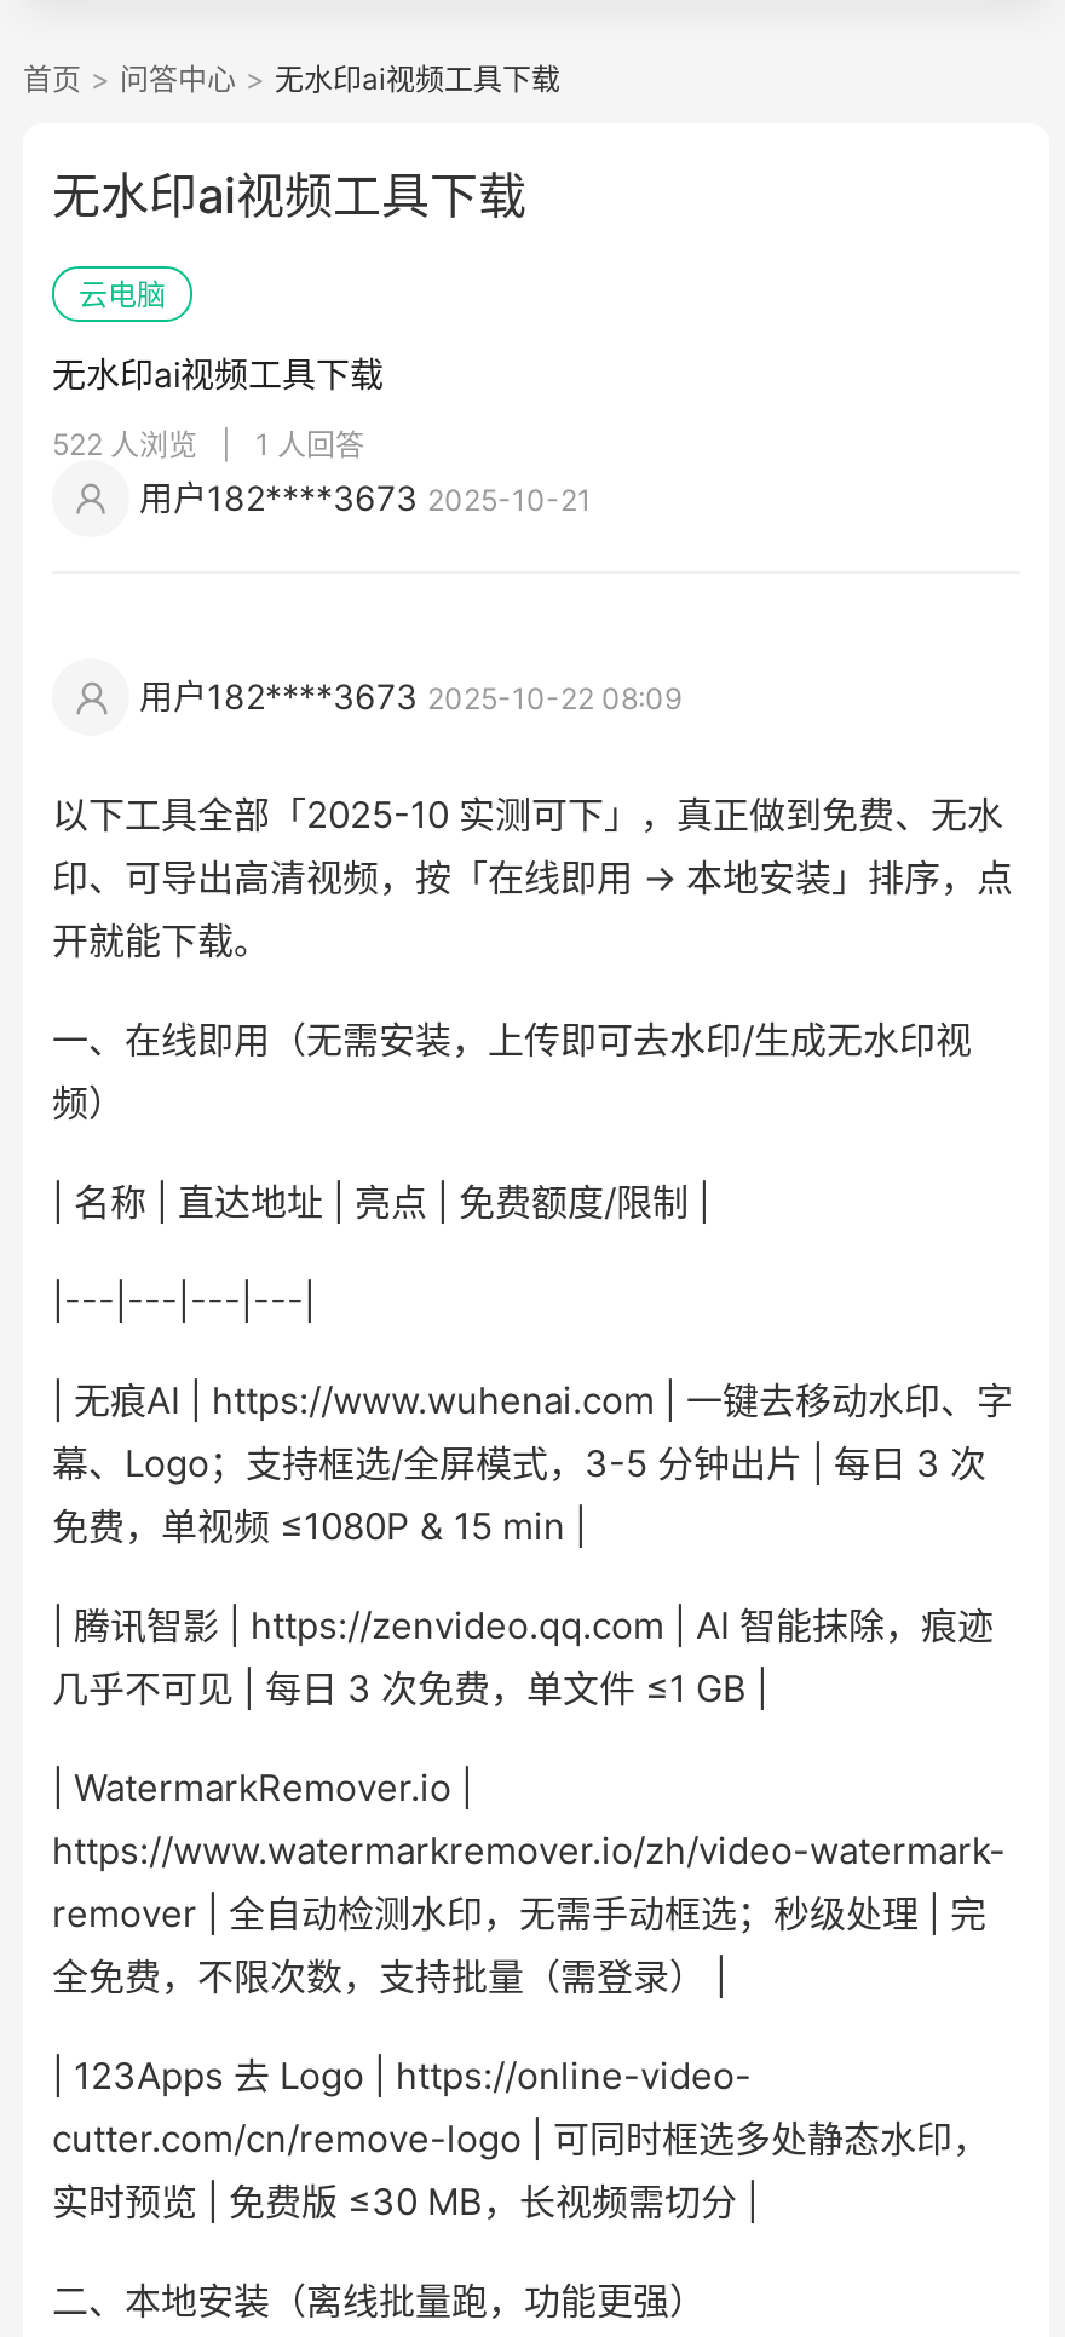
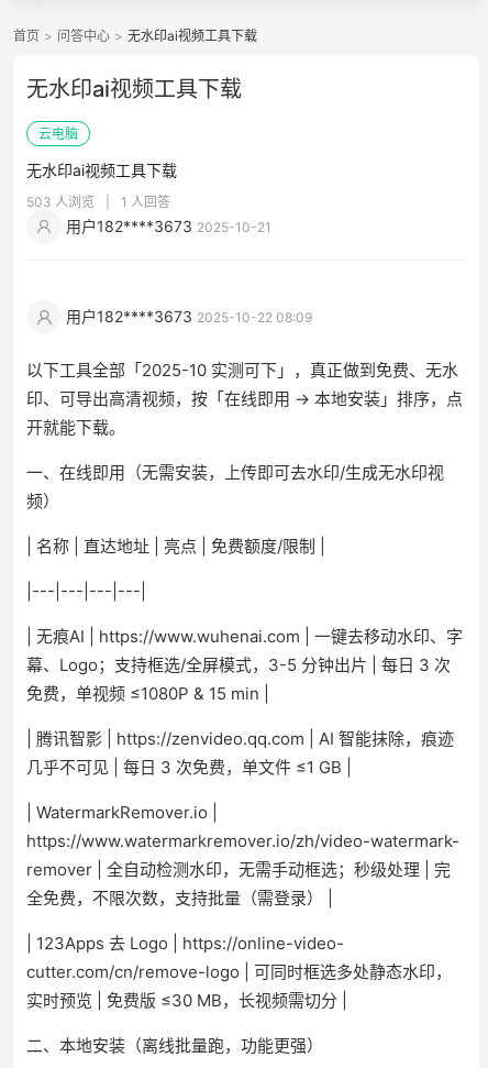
- 522 人浏览
+ 503 人浏览
